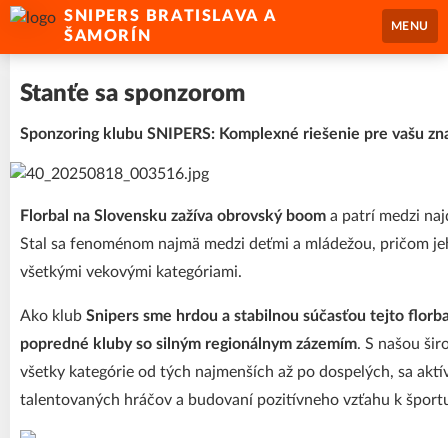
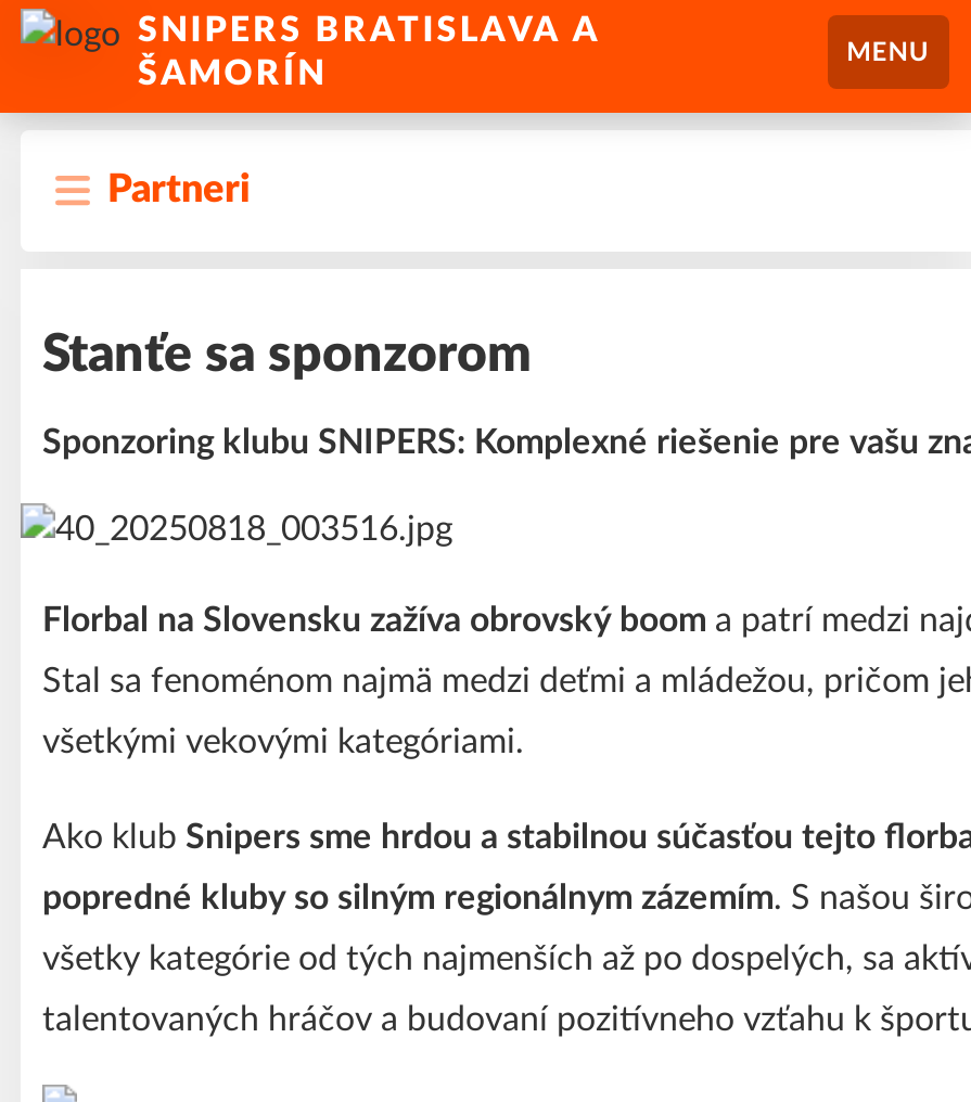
+ Partneri
